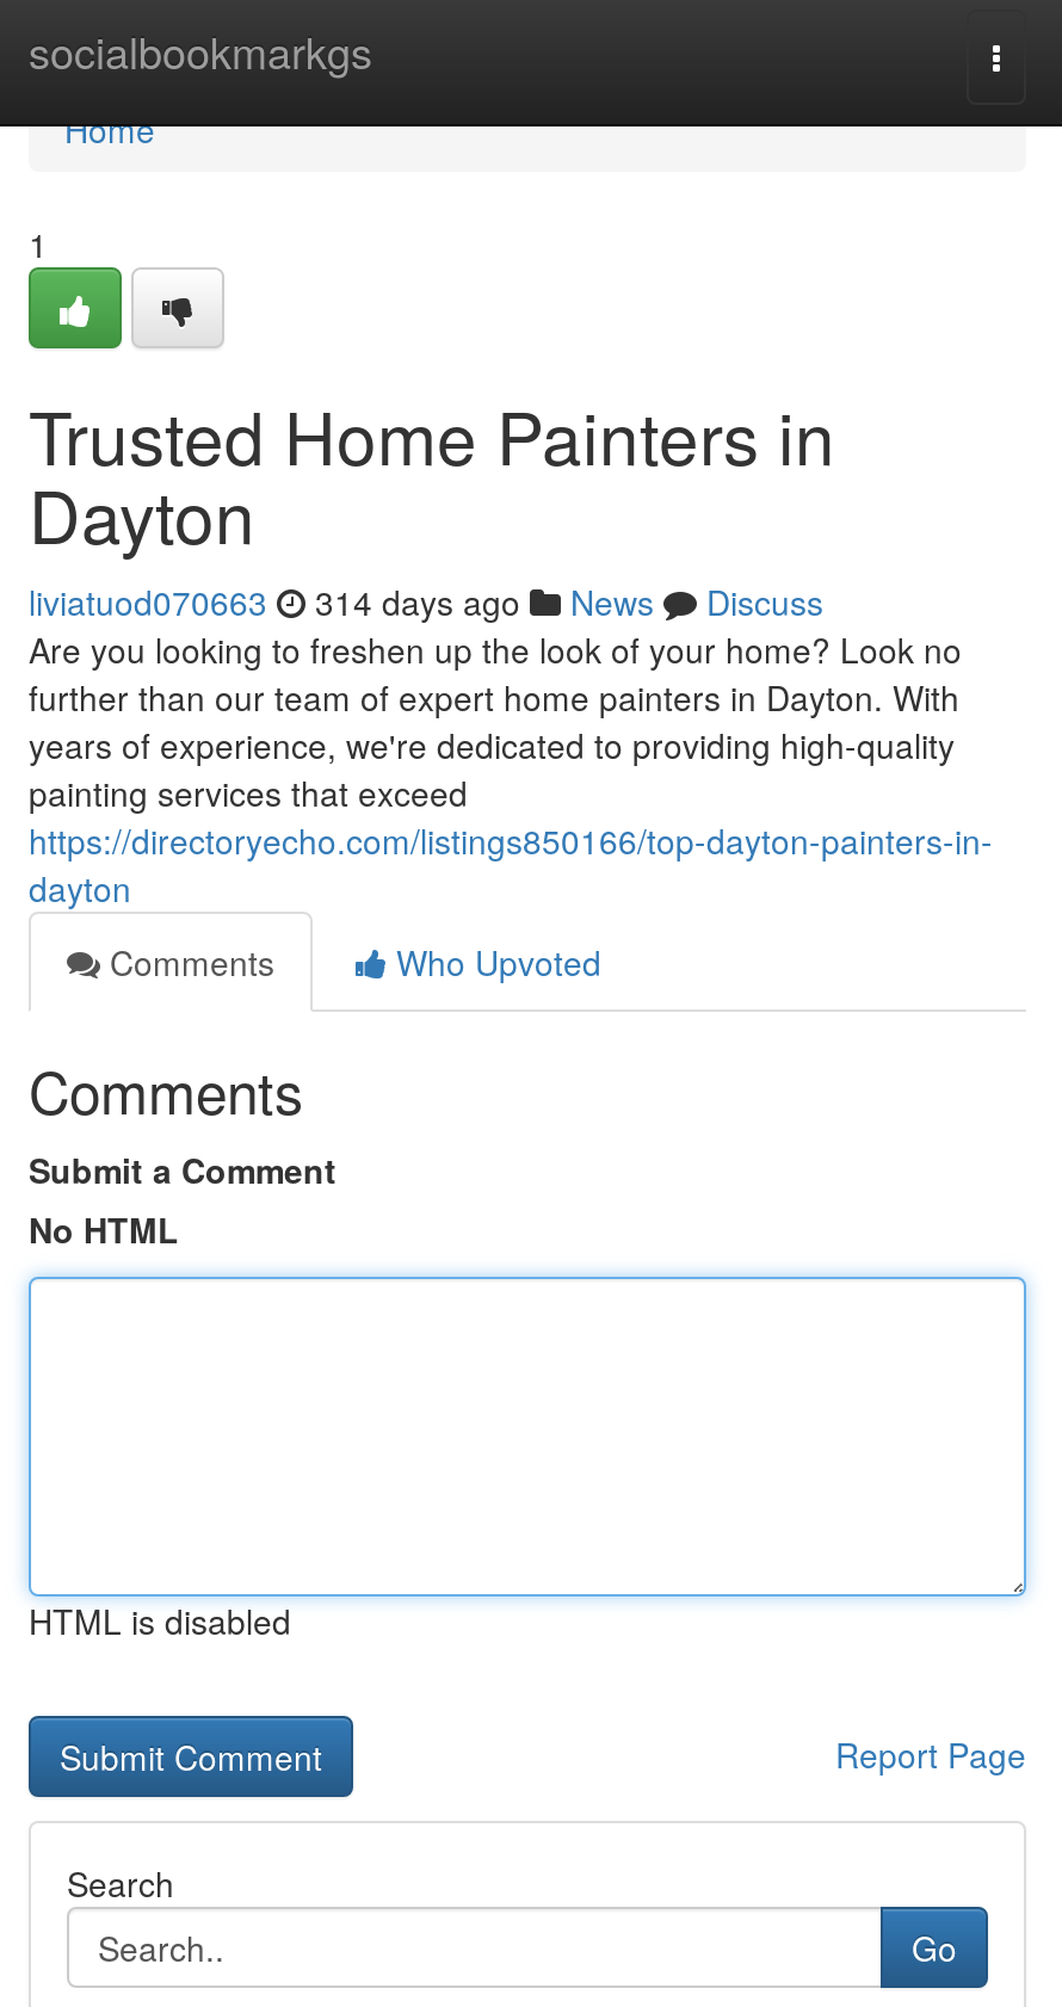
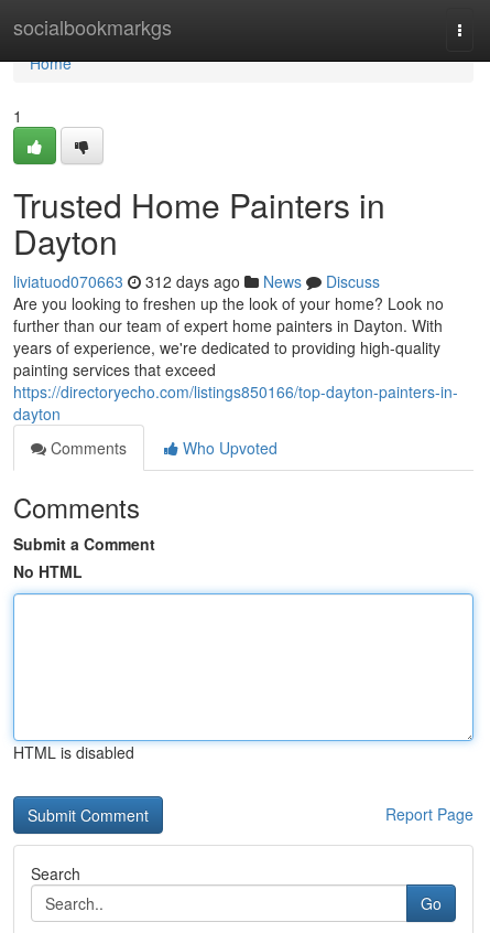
- liviatuod070663 314 days ago News Discuss
+ liviatuod070663 312 days ago News Discuss
